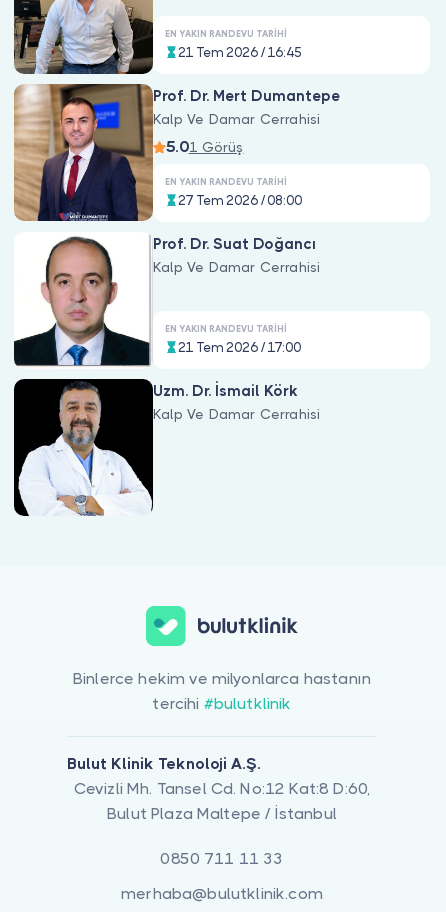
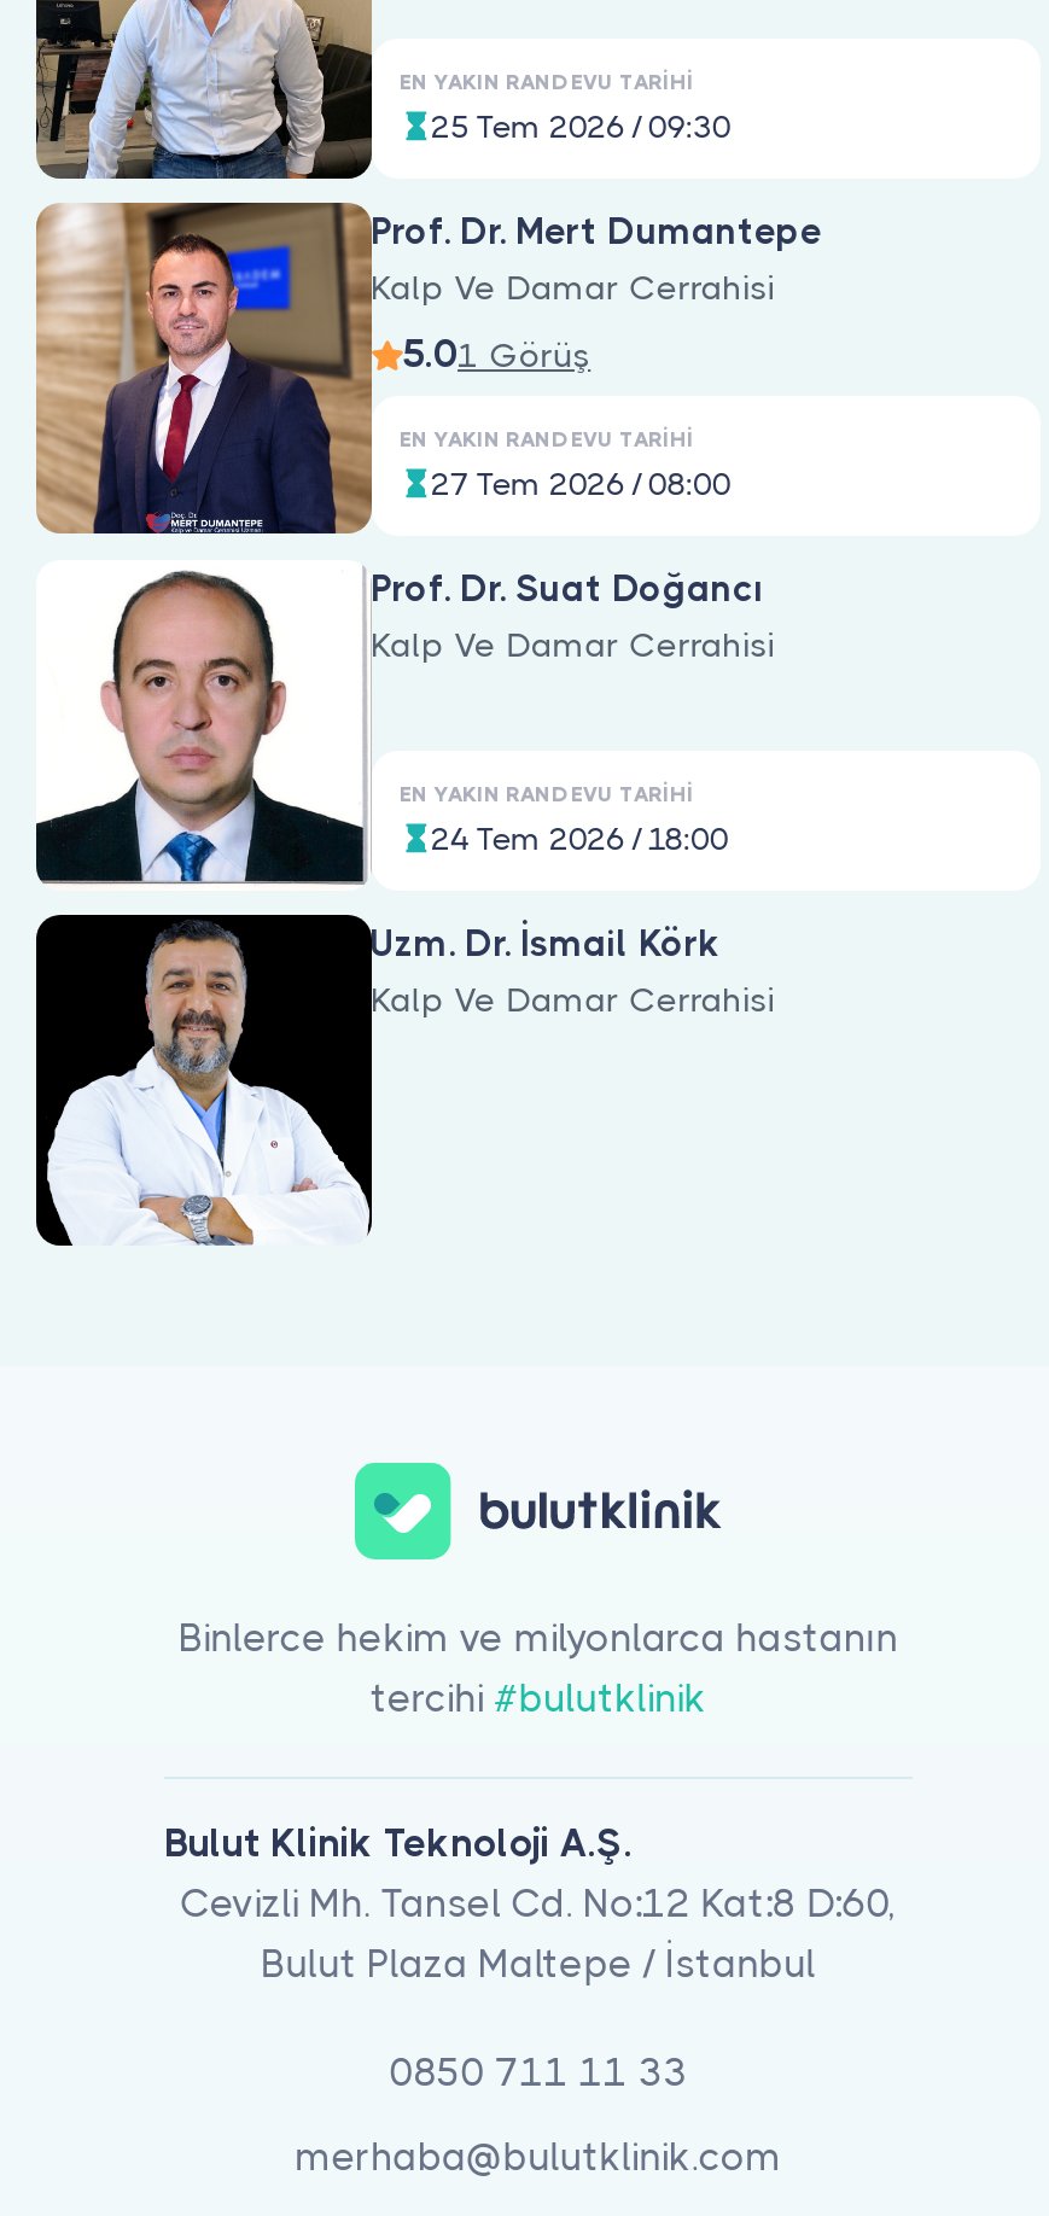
- 21 Tem 2026 / 16:45
+ 25 Tem 2026 / 09:30

- 21 Tem 2026 / 17:00
+ 24 Tem 2026 / 18:00
